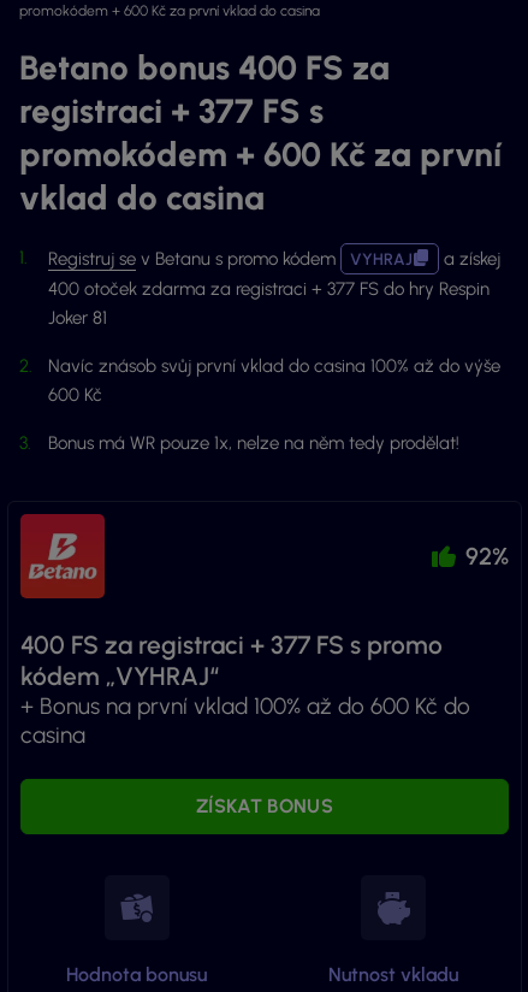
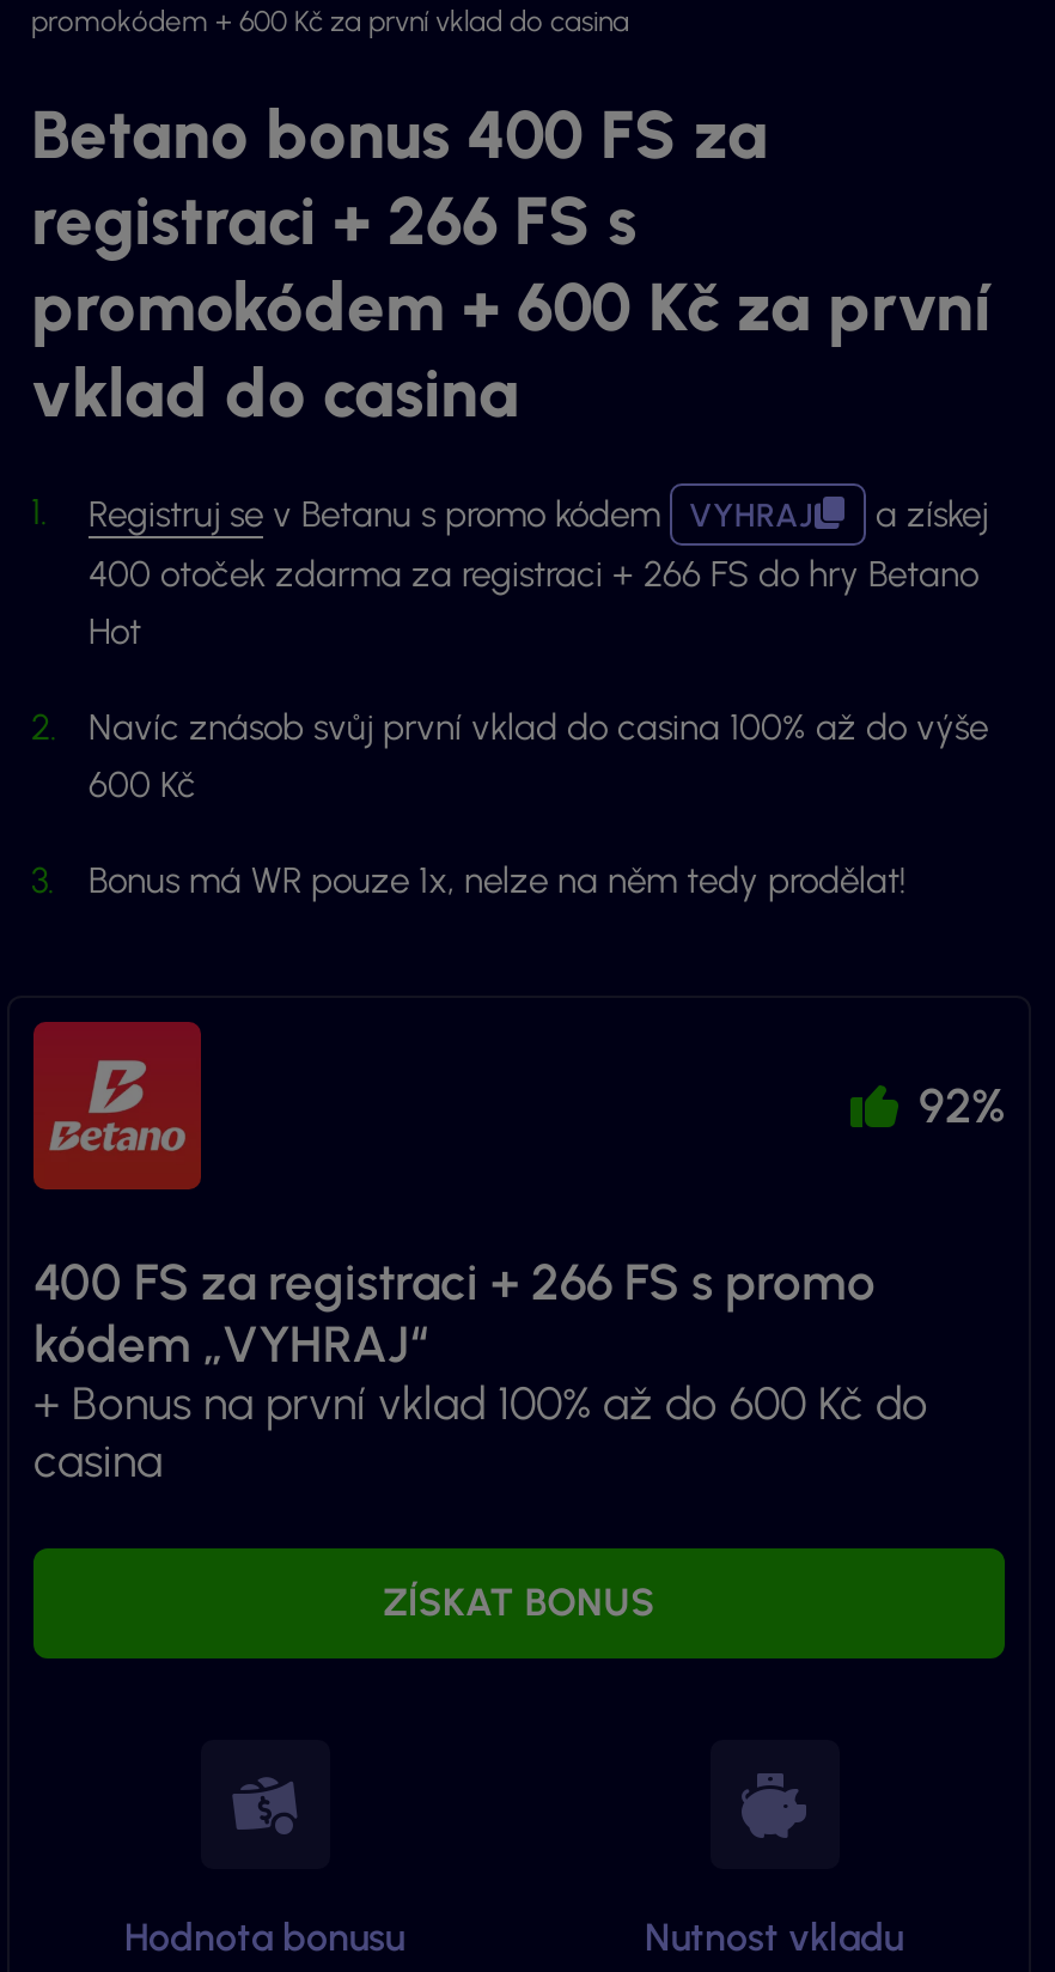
- registraci + 377 FS s
+ registraci + 266 FS s

- 400 otoček zdarma za registraci + 377 FS do hry Respin
- Joker 81
+ 400 otoček zdarma za registraci + 266 FS do hry Betano
+ Hot

- 400 FS za registraci + 377 FS s promo
+ 400 FS za registraci + 266 FS s promo
